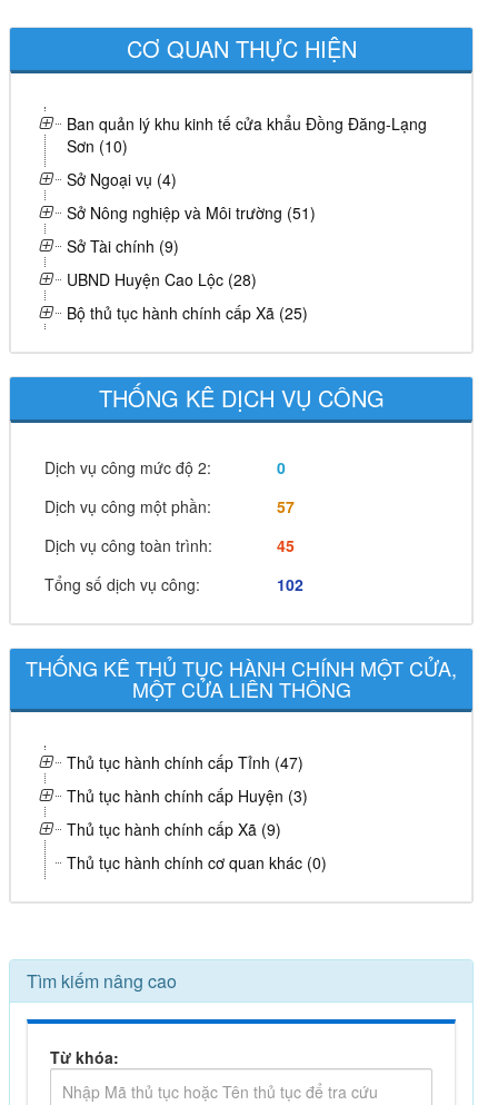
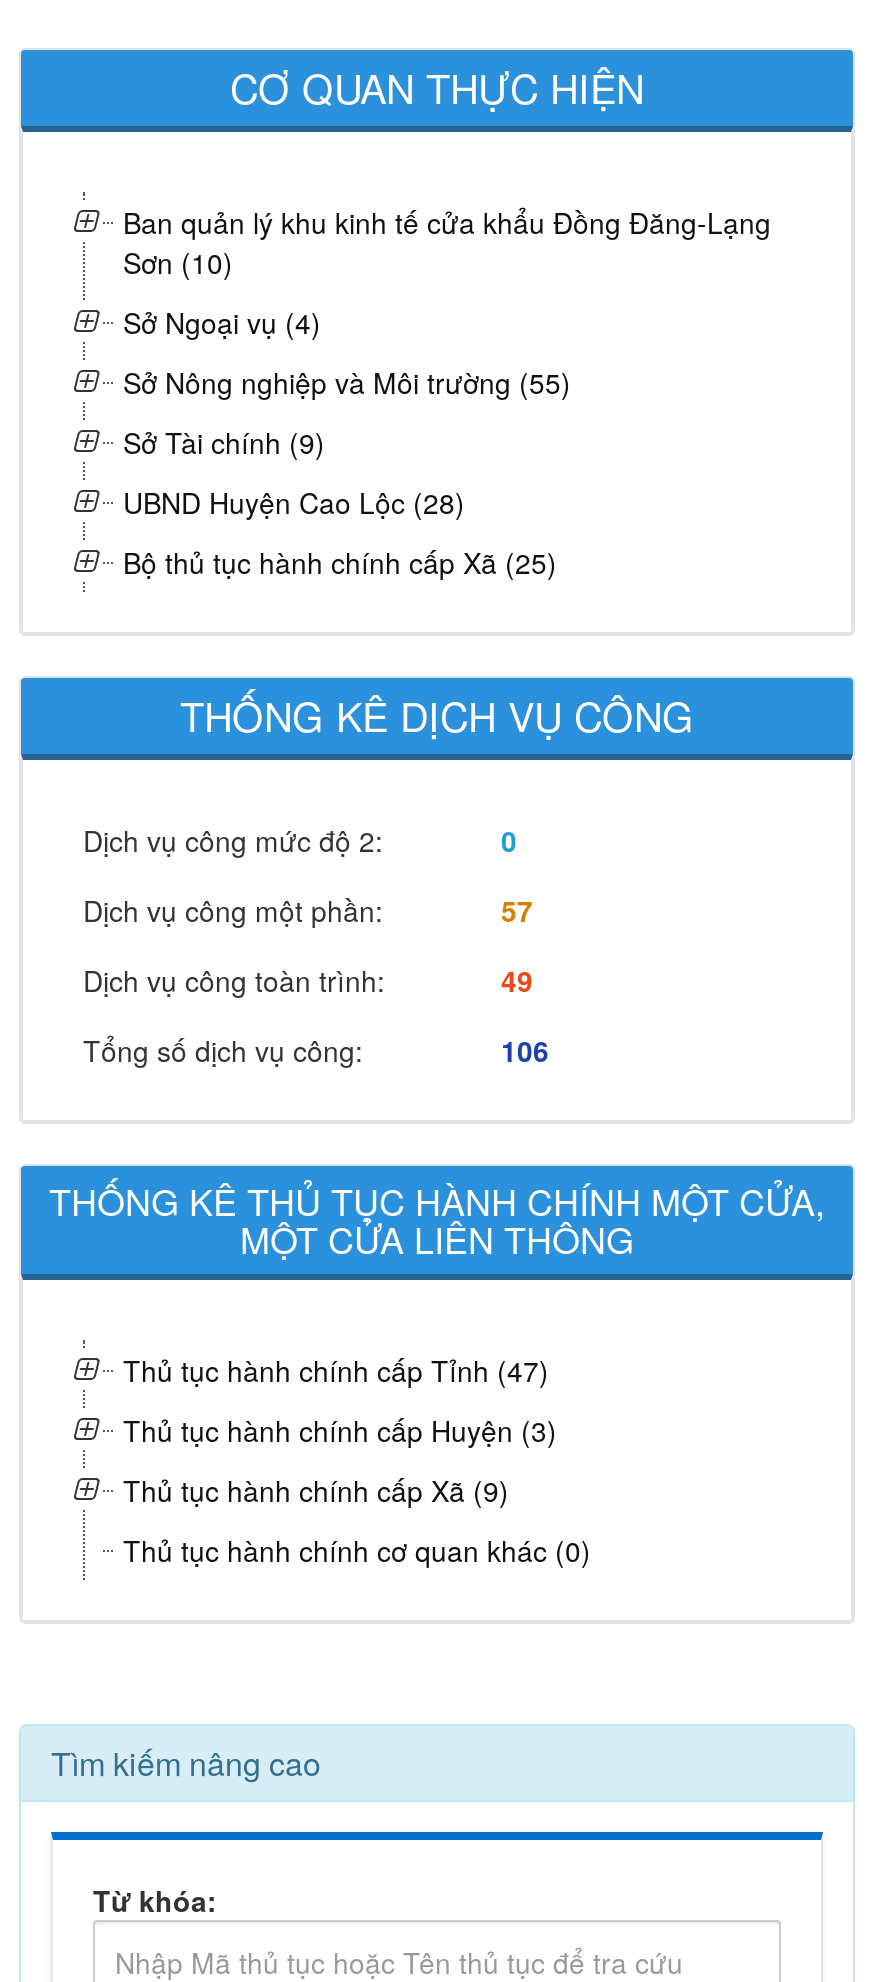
- Sở Nông nghiệp và Môi trường (51)
+ Sở Nông nghiệp và Môi trường (55)

- 45
+ 49

- 102
+ 106
